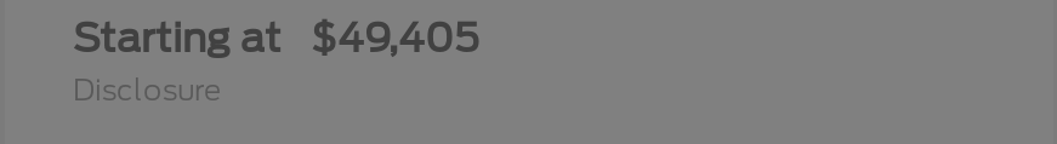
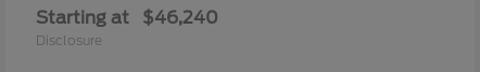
- Starting at $49,405
+ Starting at $46,240
